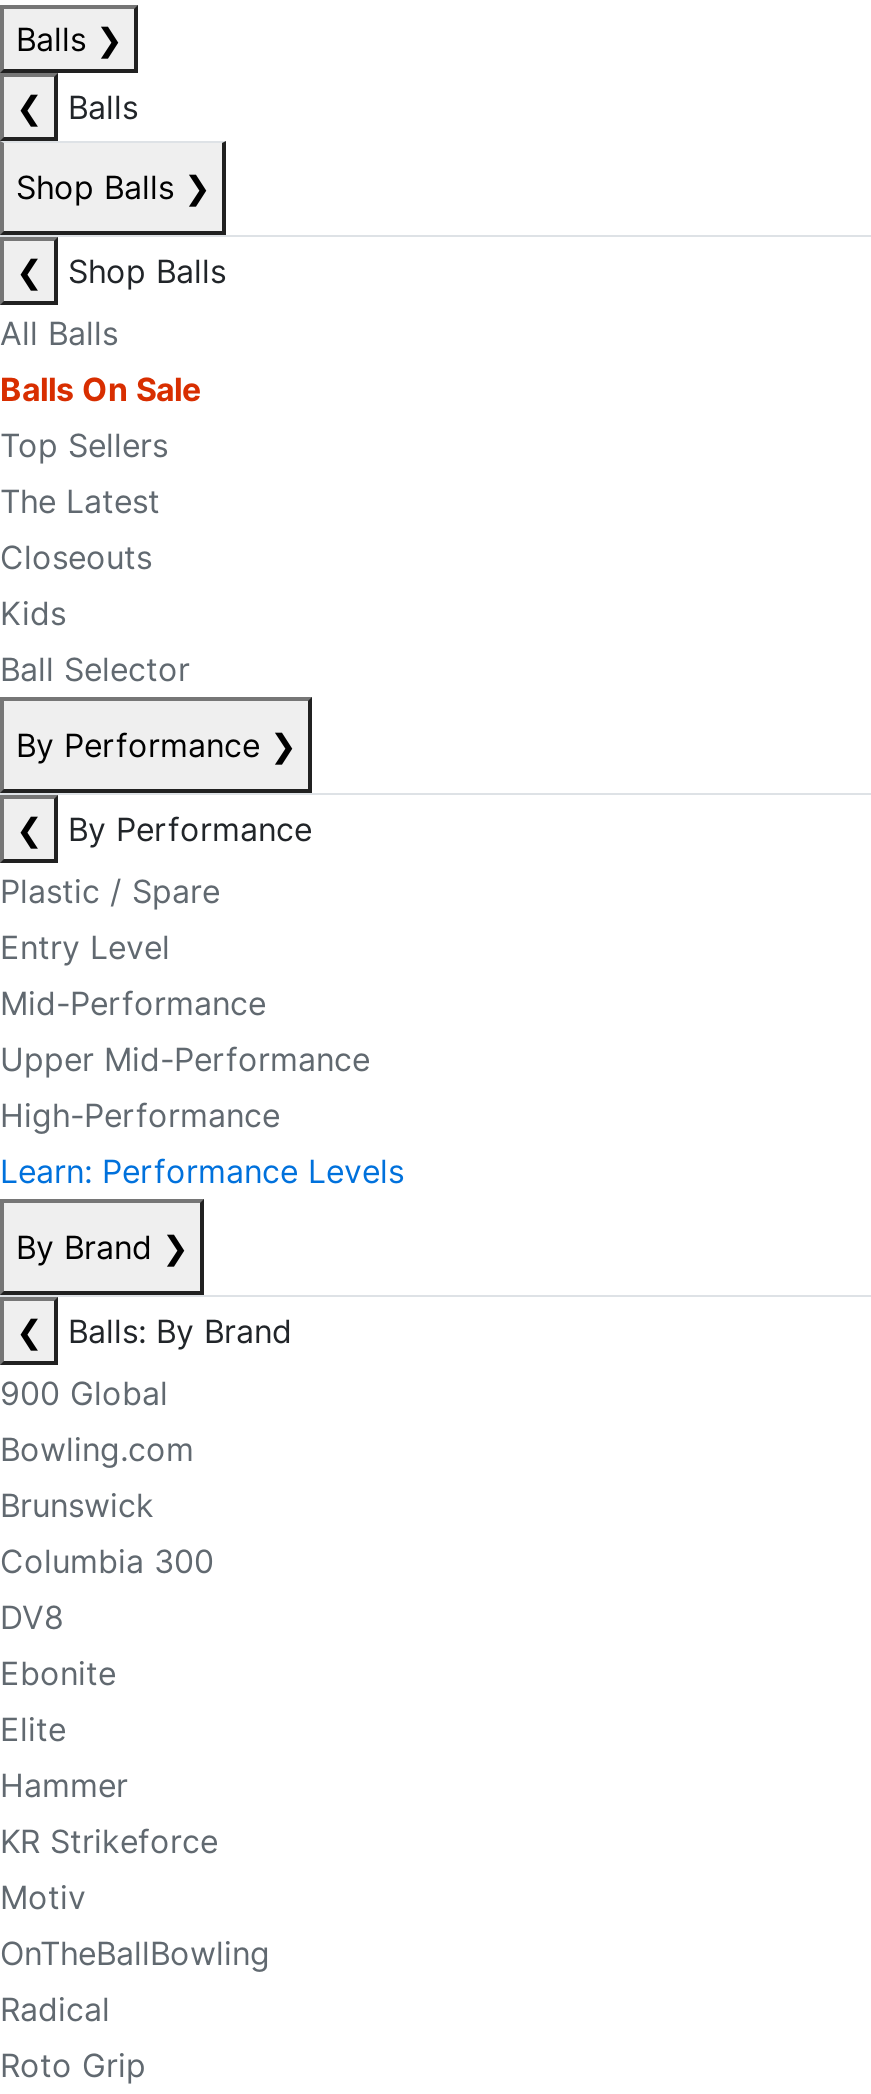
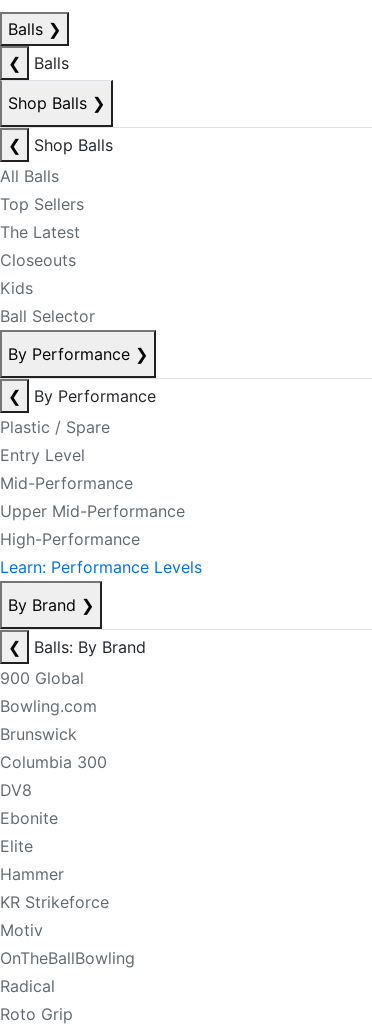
- Balls On Sale
